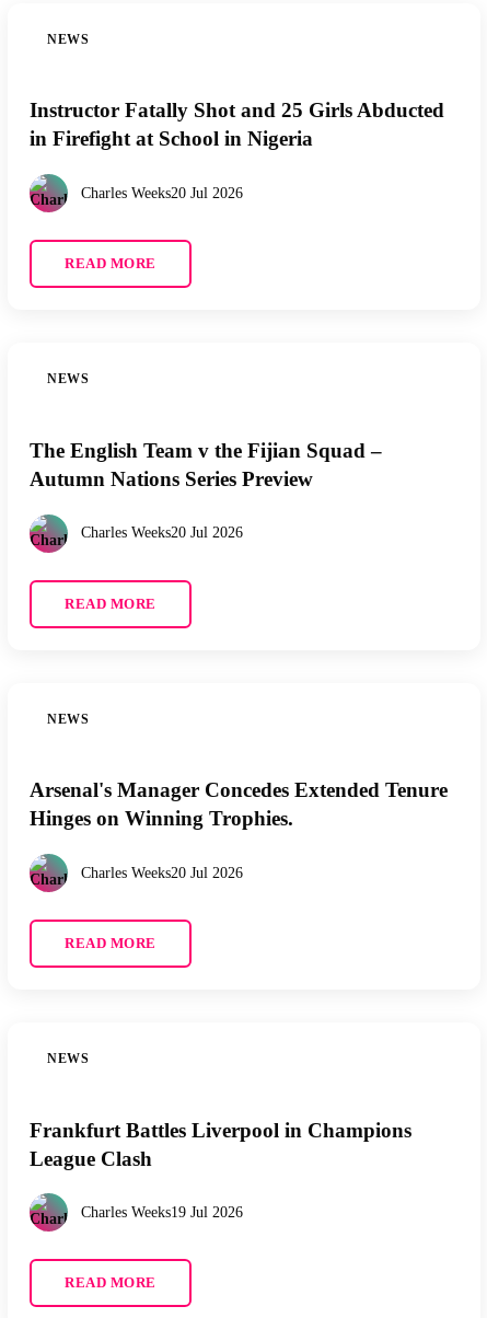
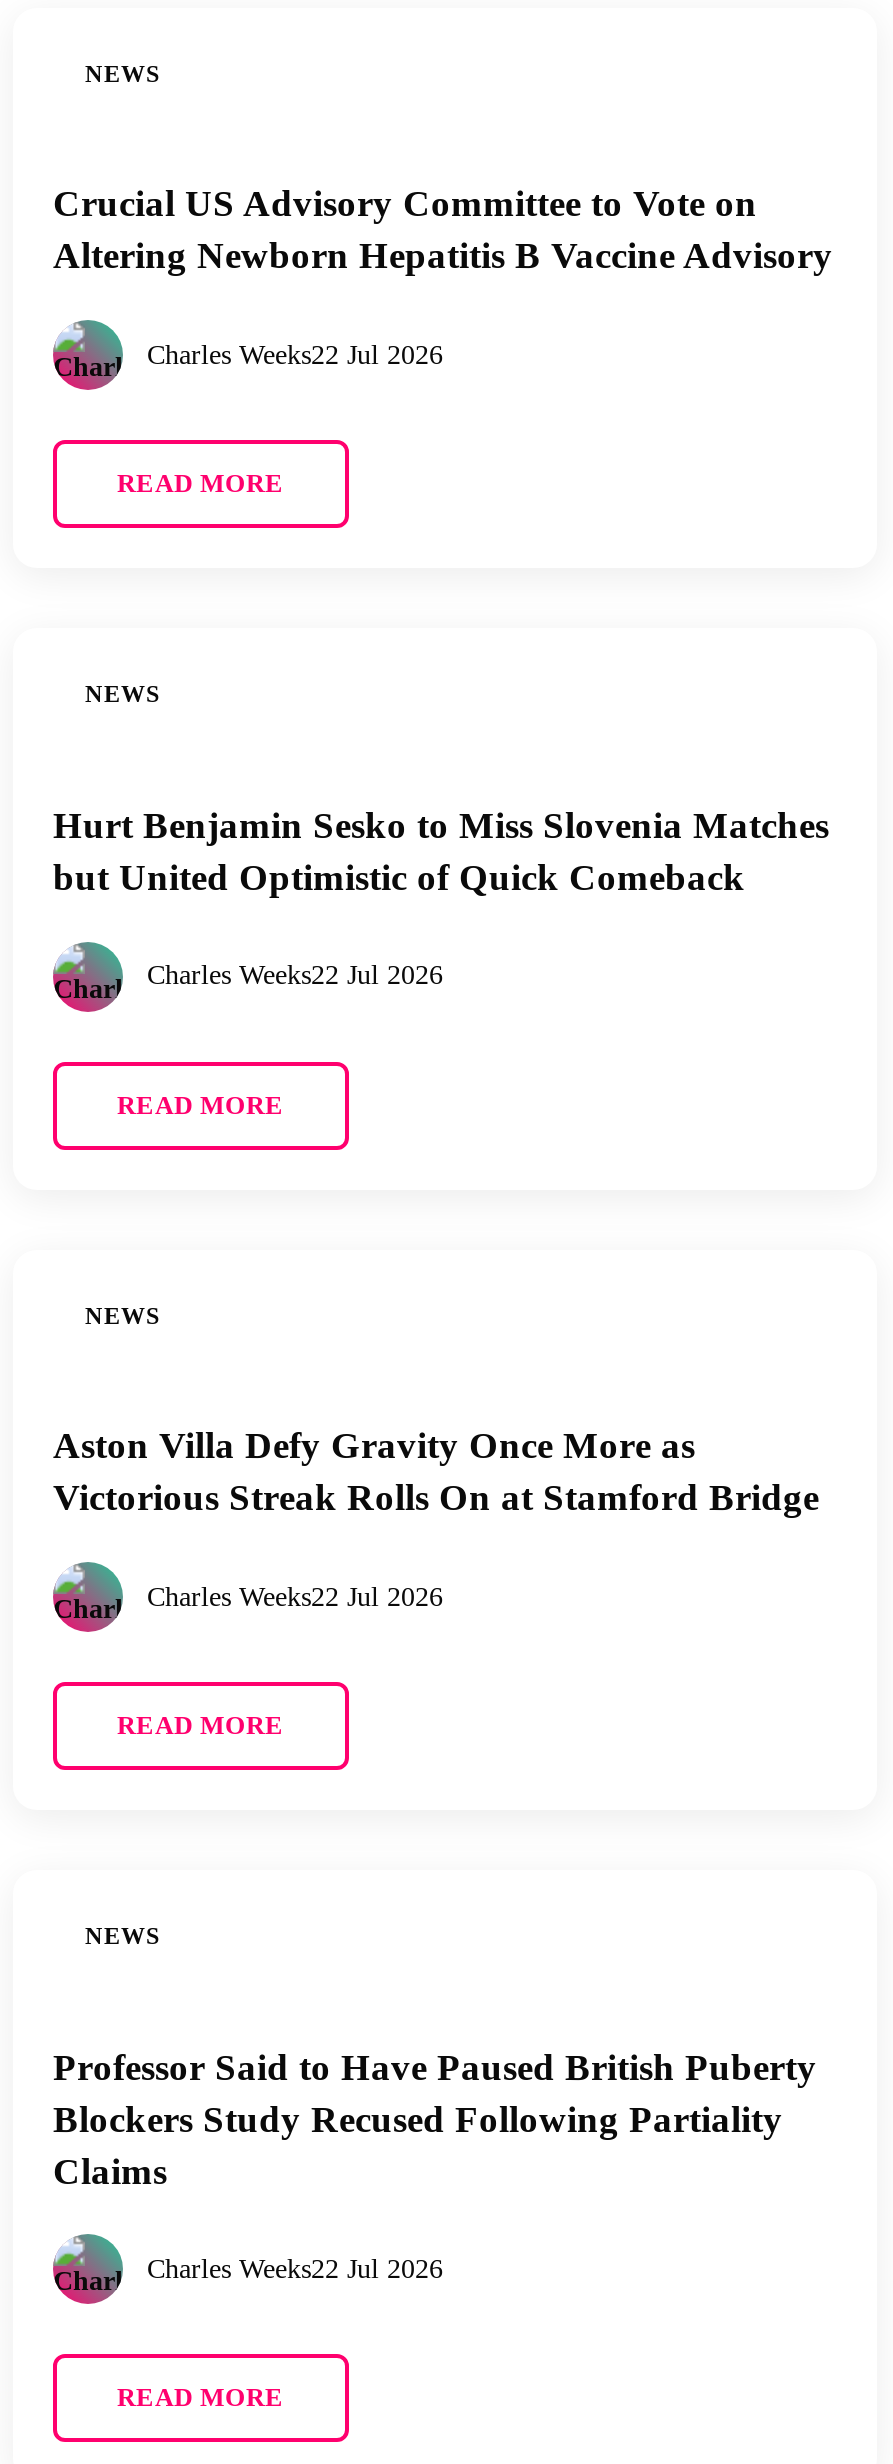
- Instructor Fatally Shot and 25 Girls Abducted
- in Firefight at School in Nigeria
+ Crucial US Advisory Committee to Vote on
+ Altering Newborn Hepatitis B Vaccine Advisory

- Charles Weeks20 Jul 2026
+ Charles Weeks22 Jul 2026

- The English Team v the Fijian Squad –
- Autumn Nations Series Preview
+ Hurt Benjamin Sesko to Miss Slovenia Matches
+ but United Optimistic of Quick Comeback

- Charles Weeks20 Jul 2026
+ Charles Weeks22 Jul 2026

- Arsenal's Manager Concedes Extended Tenure
- Hinges on Winning Trophies.
+ Aston Villa Defy Gravity Once More as
+ Victorious Streak Rolls On at Stamford Bridge

- Charles Weeks20 Jul 2026
+ Charles Weeks22 Jul 2026

- Frankfurt Battles Liverpool in Champions
- League Clash
+ Professor Said to Have Paused British Puberty
+ Blockers Study Recused Following Partiality
+ Claims

- Charles Weeks19 Jul 2026
+ Charles Weeks22 Jul 2026
